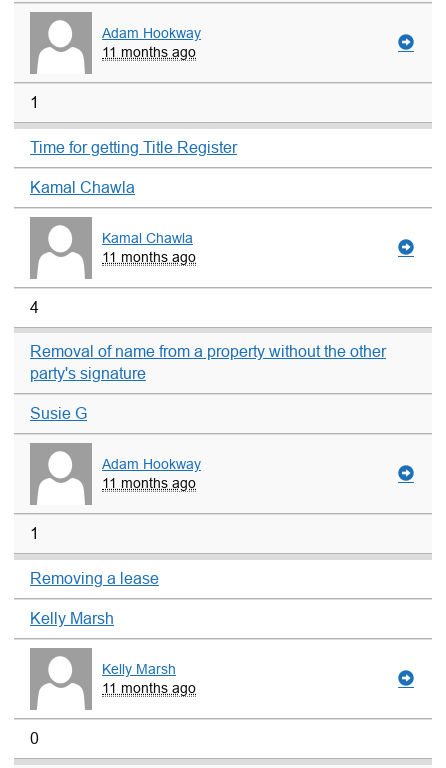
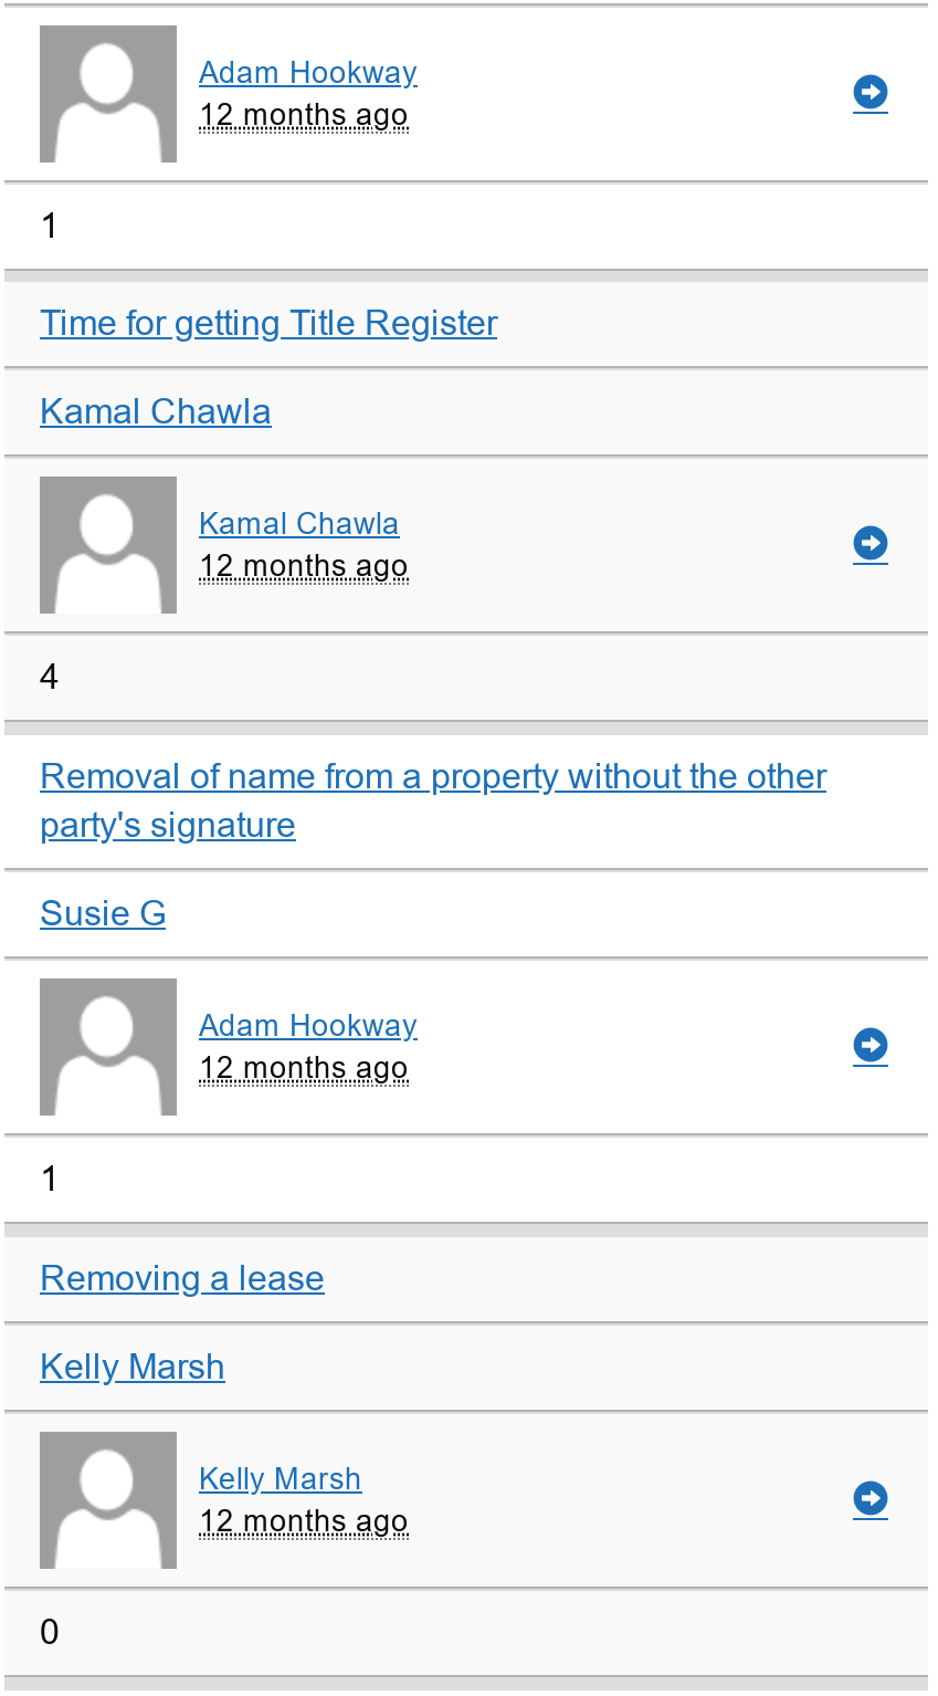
- 11 months ago
+ 12 months ago

- 11 months ago
+ 12 months ago

- 11 months ago
+ 12 months ago

- 11 months ago
+ 12 months ago
